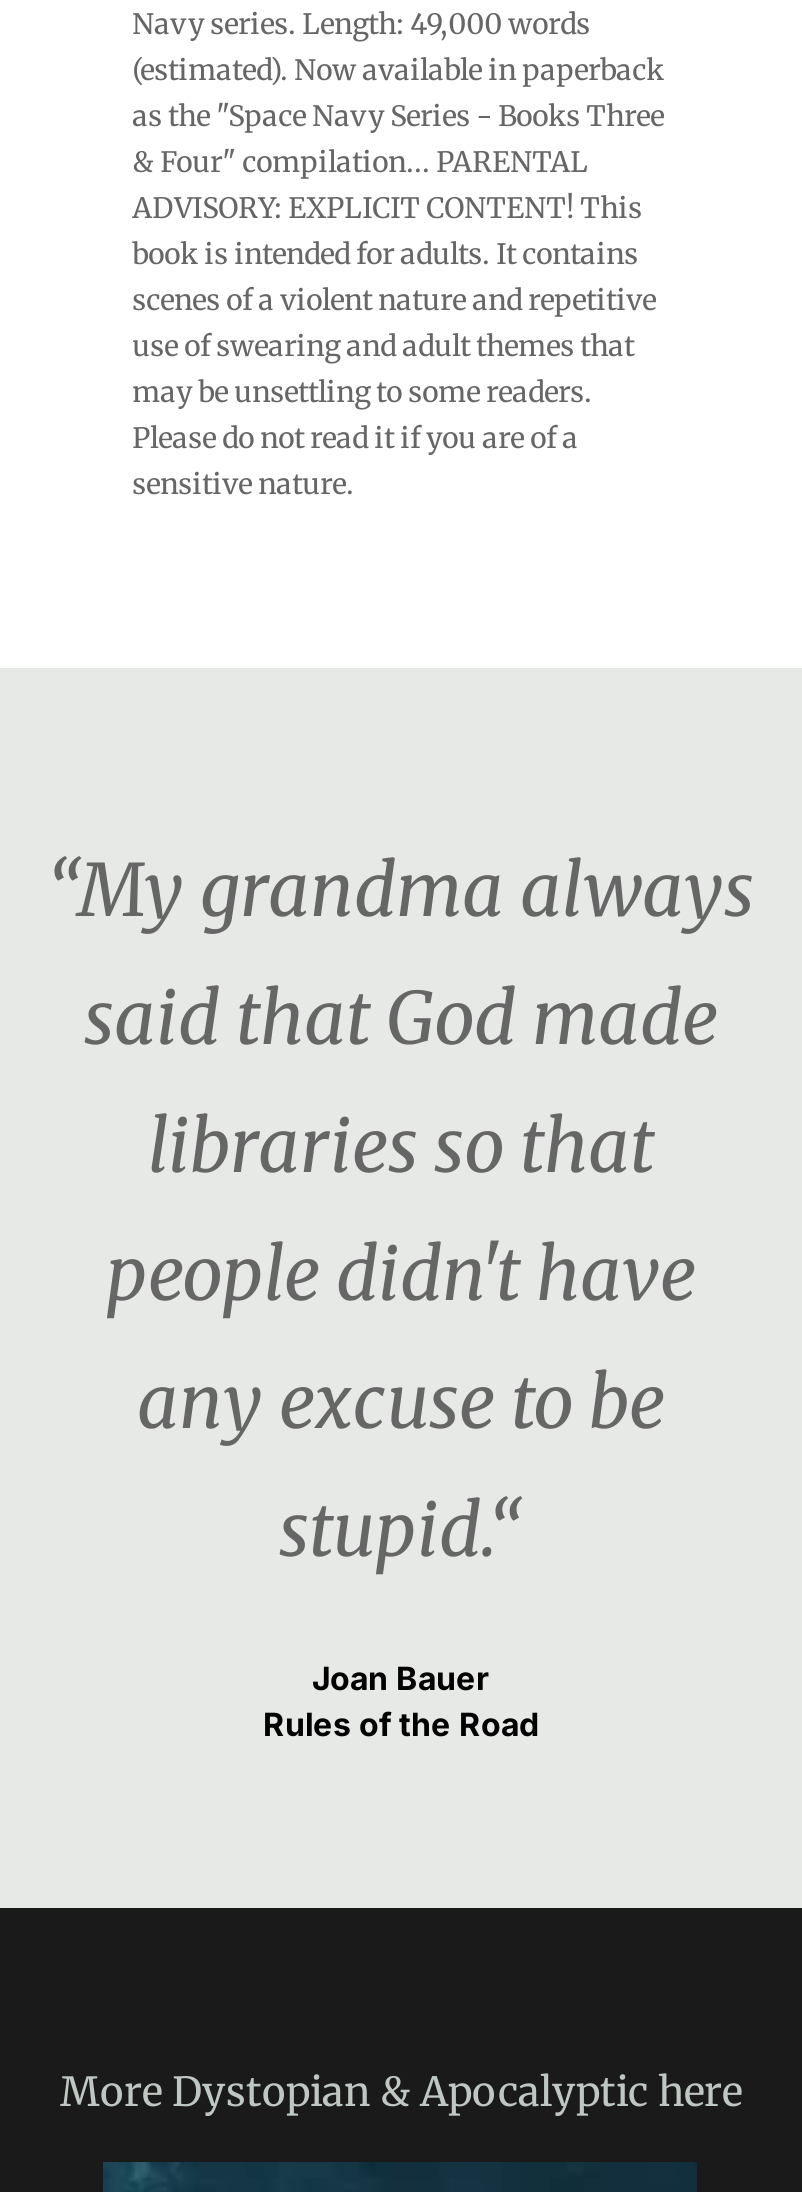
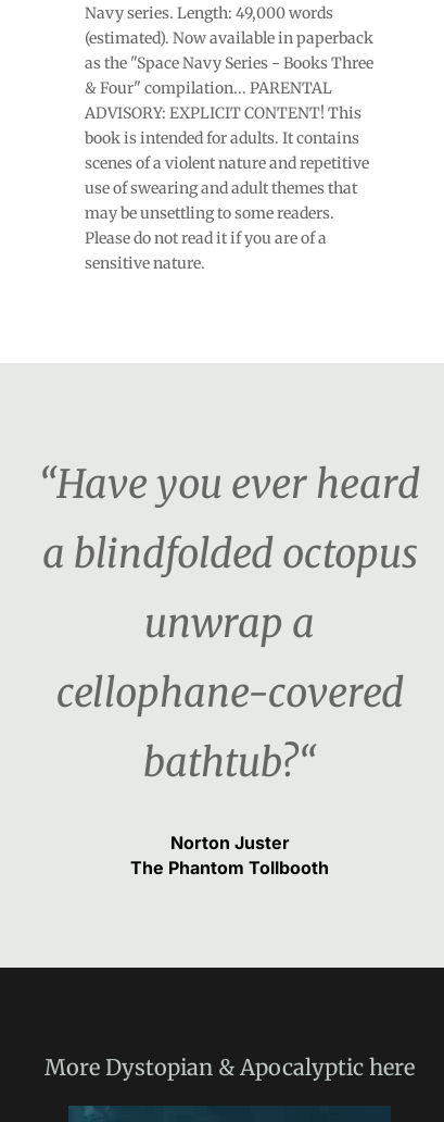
- “My grandma always
- said that God made
- libraries so that
- people didn't have
- any excuse to be
- stupid.“
+ “Have you ever heard
+ a blindfolded octopus
+ unwrap a
+ cellophane-covered
+ bathtub?“

- Joan Bauer
- Rules of the Road
+ Norton Juster
+ The Phantom Tollbooth
